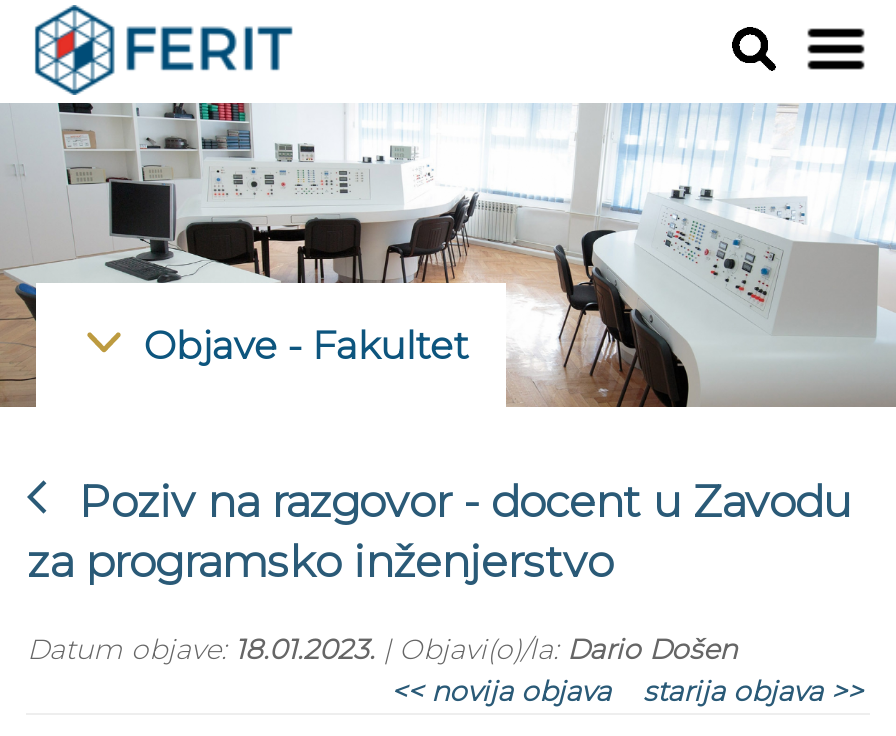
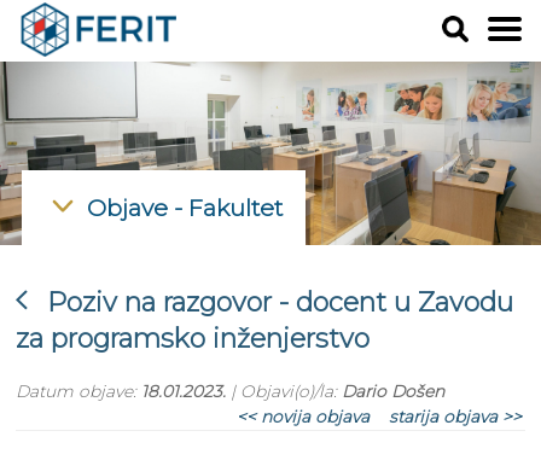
- [image]
+ [image]
